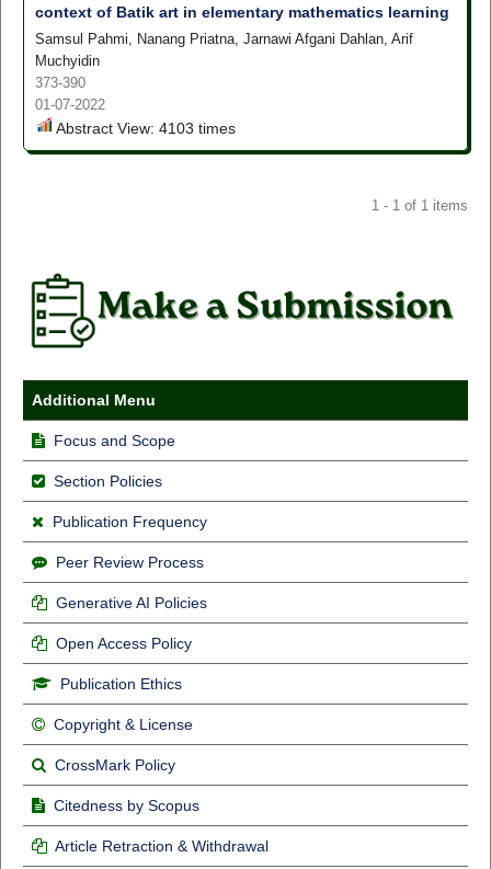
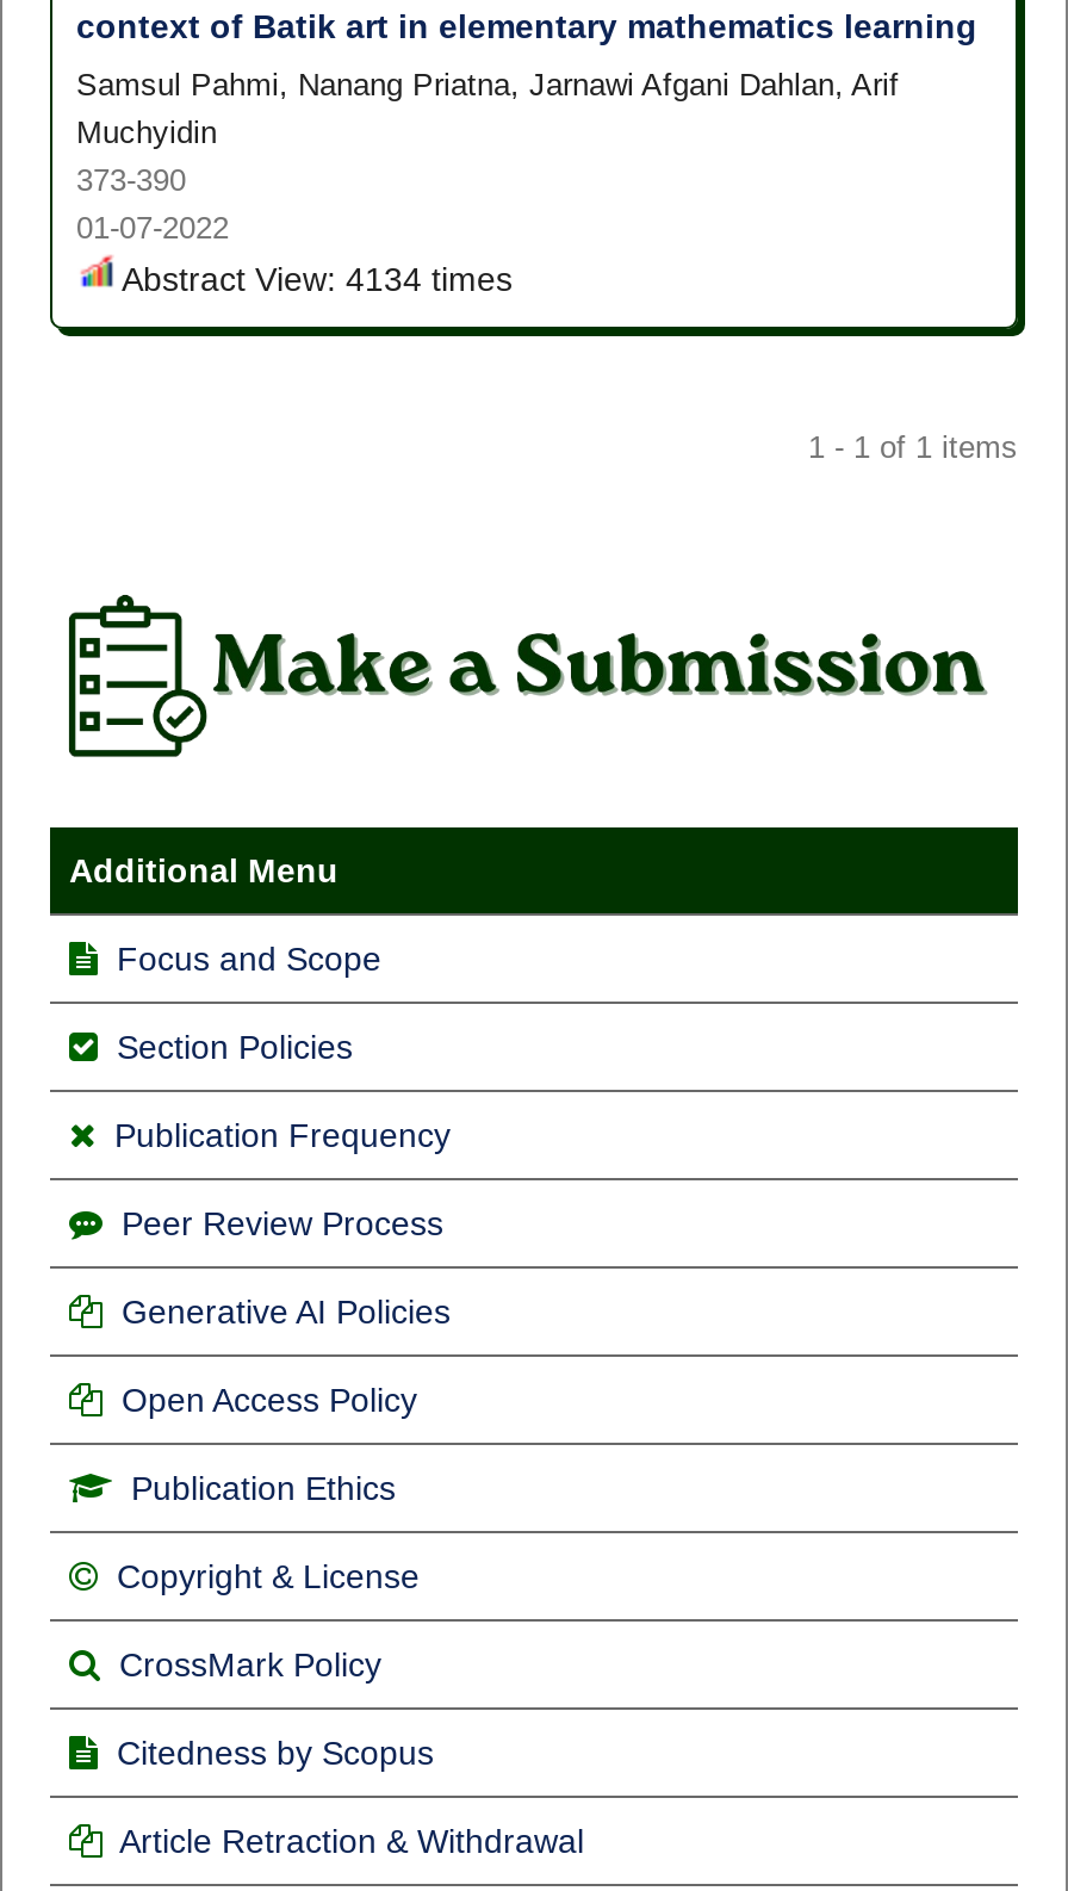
- Abstract View: 4103 times
+ Abstract View: 4134 times
